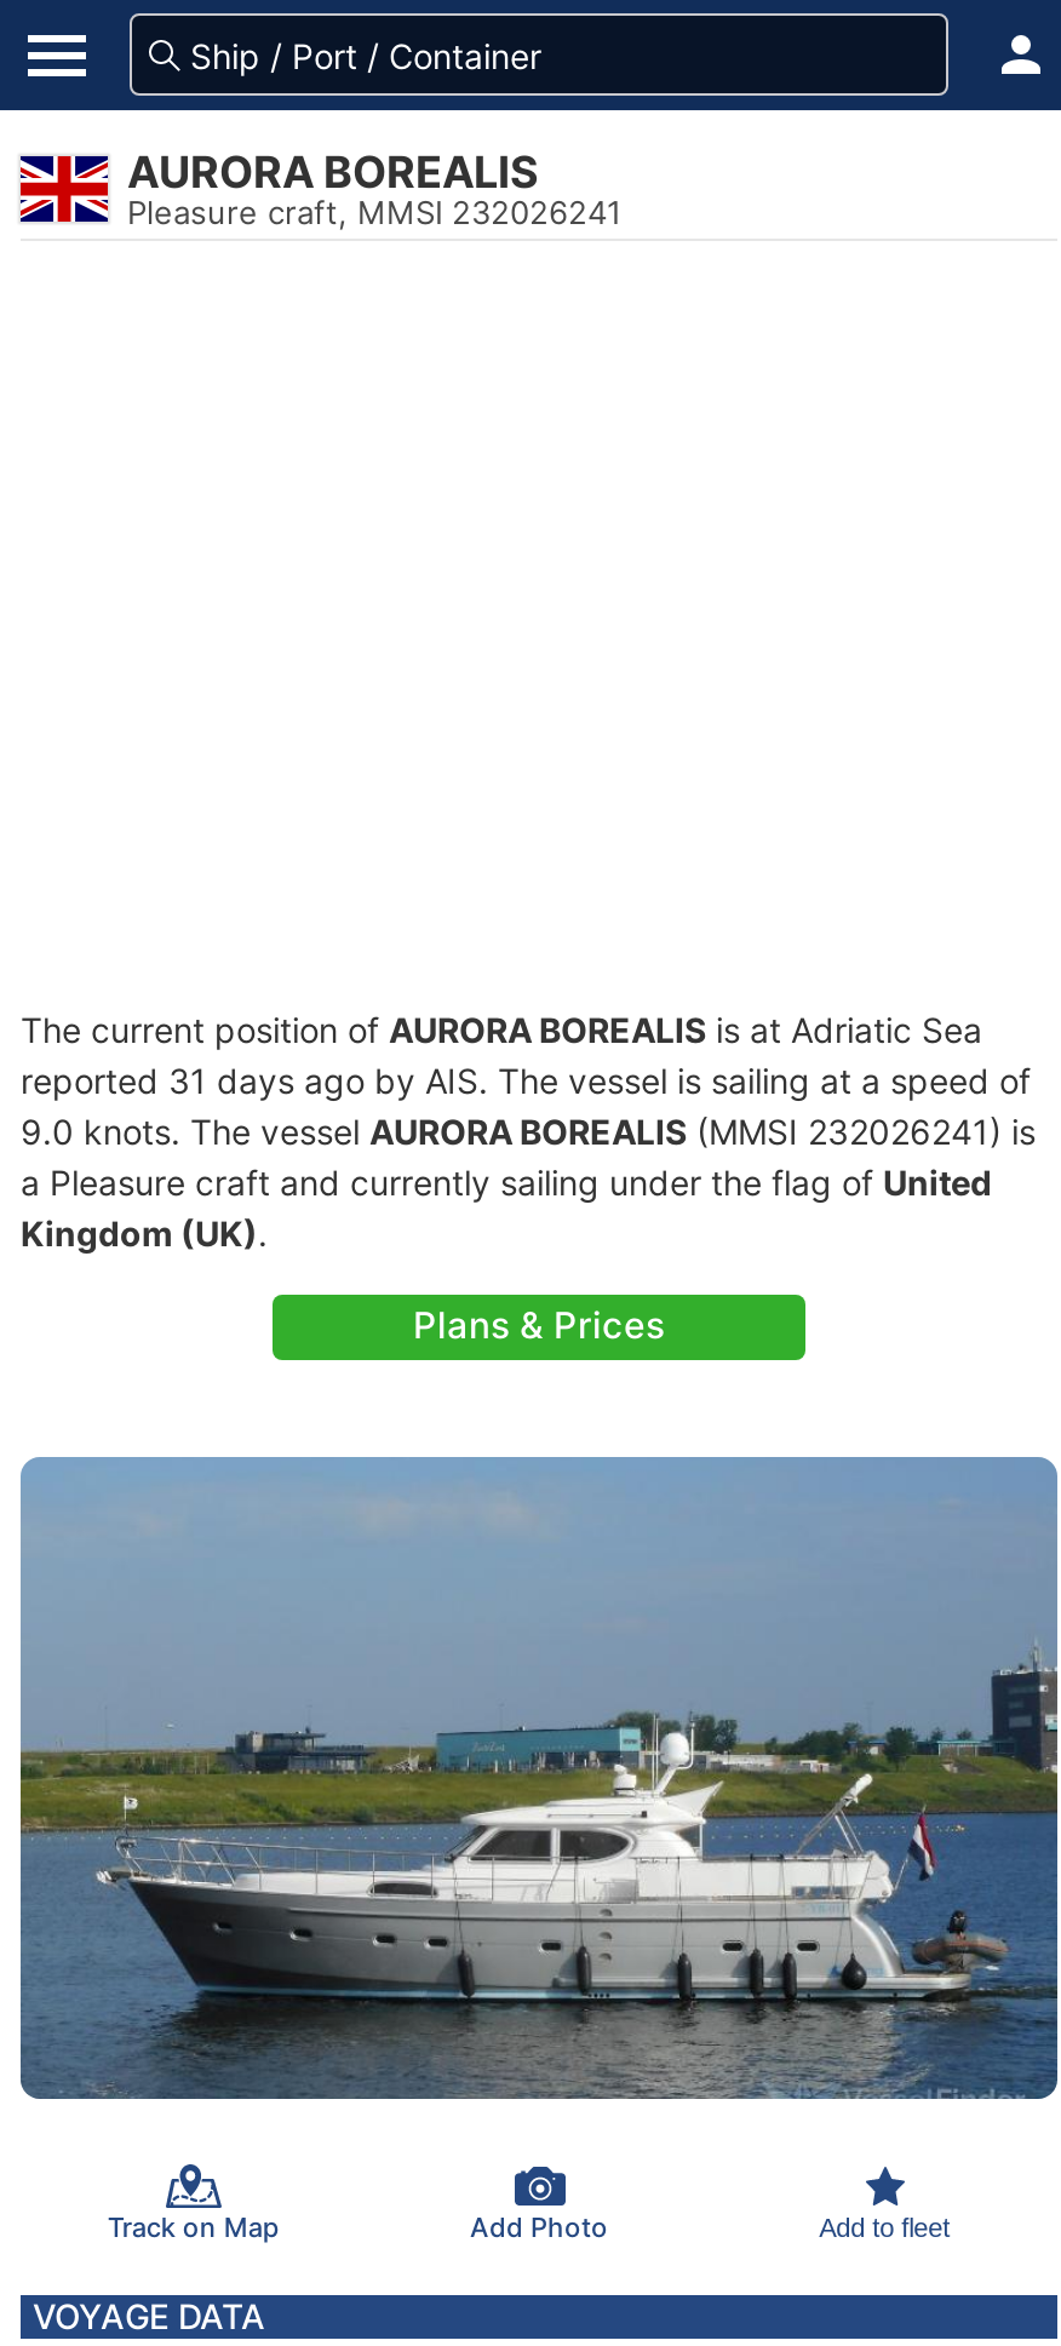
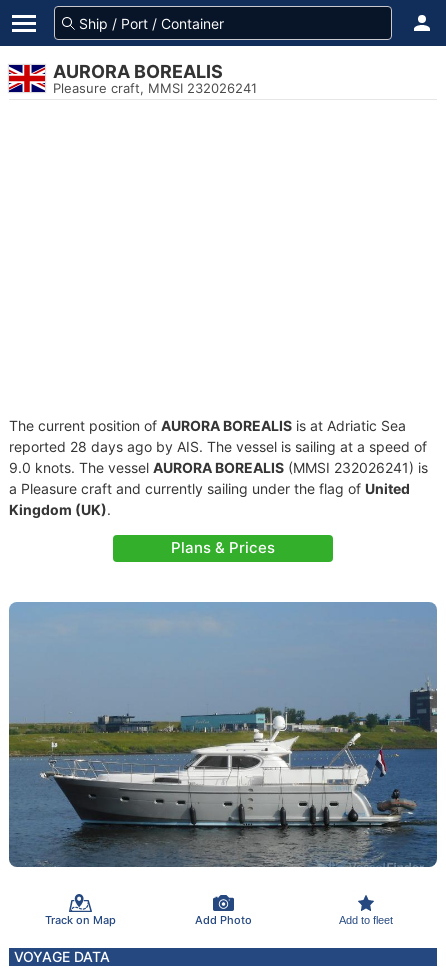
- reported 31 days ago by AIS. The vessel is sailing at a speed of
+ reported 28 days ago by AIS. The vessel is sailing at a speed of
